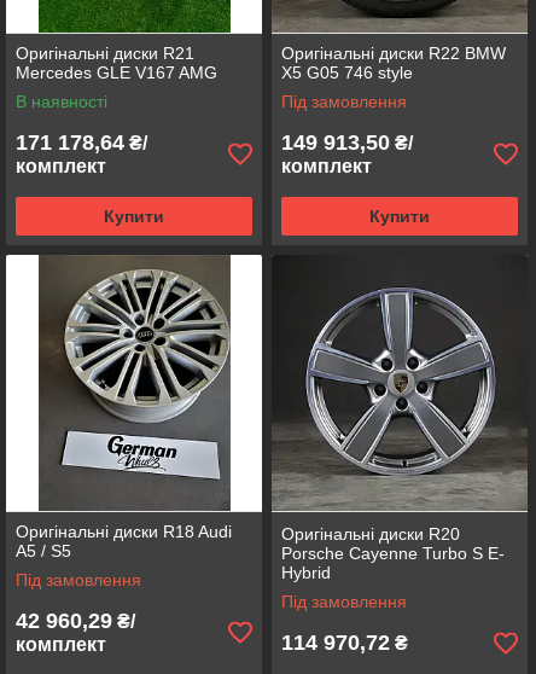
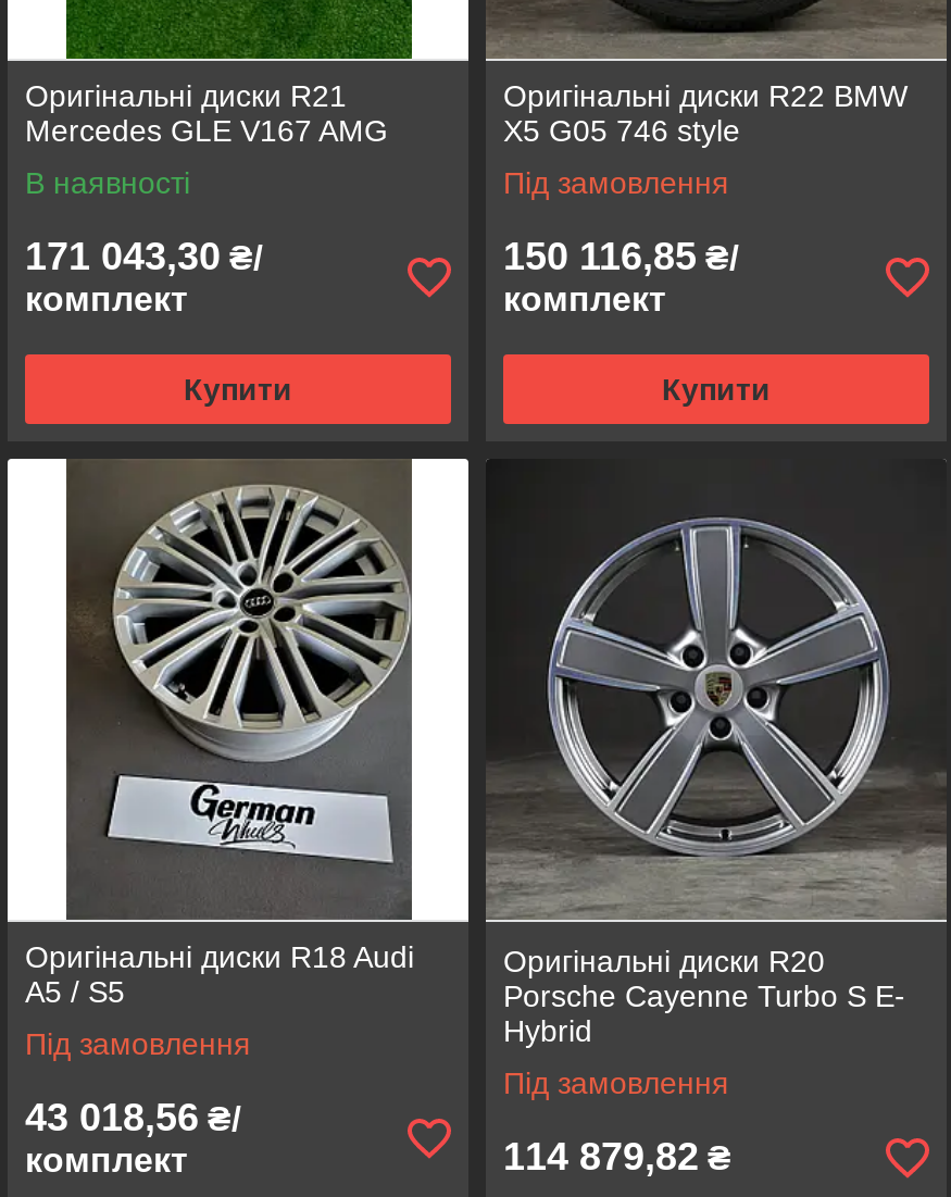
- 171 178,64 ₴/
+ 171 043,30 ₴/

- 149 913,50 ₴/
+ 150 116,85 ₴/

- 42 960,29 ₴/
+ 43 018,56 ₴/

- 114 970,72 ₴
+ 114 879,82 ₴
